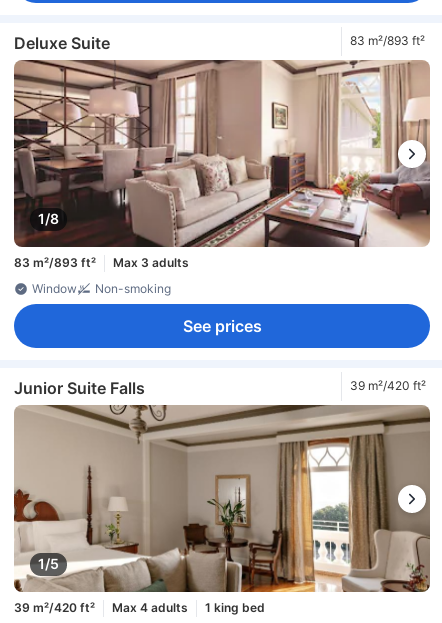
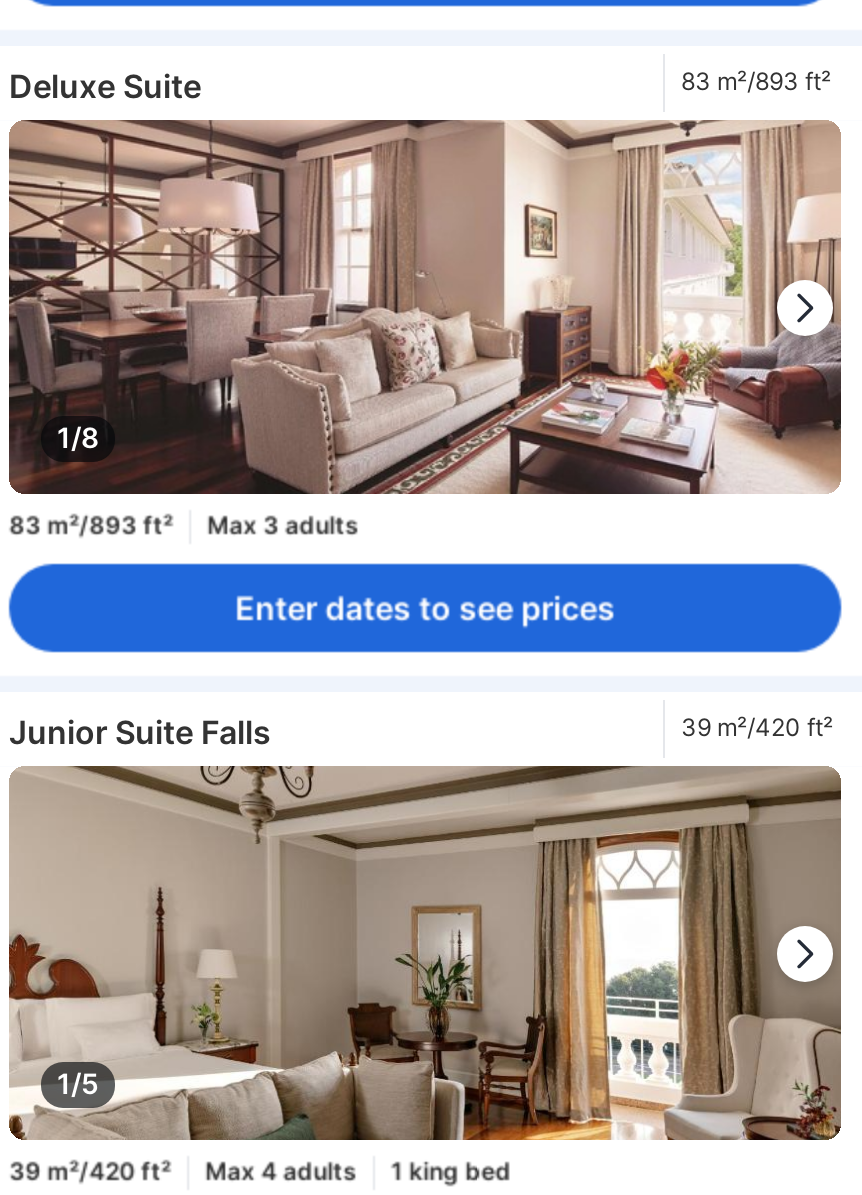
- Window
- Non-smoking
- See prices
+ Enter dates to see prices
